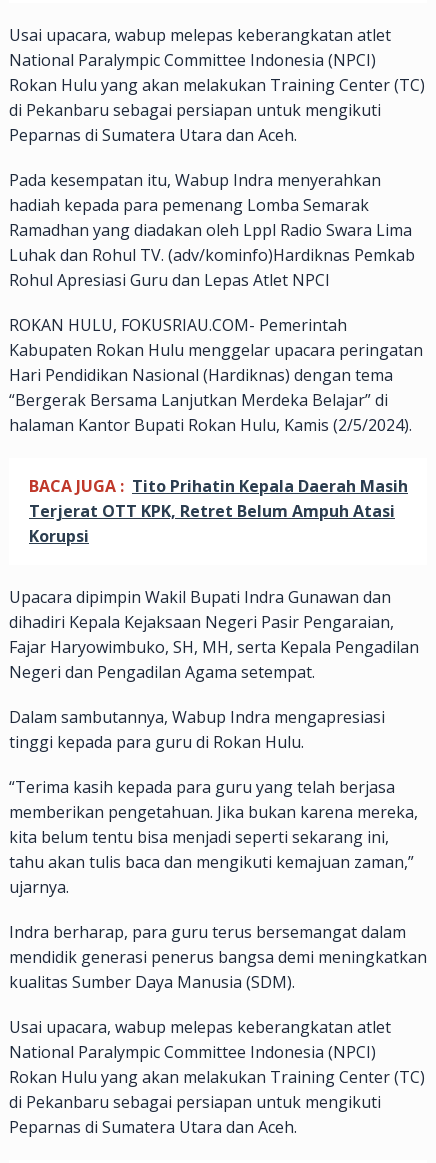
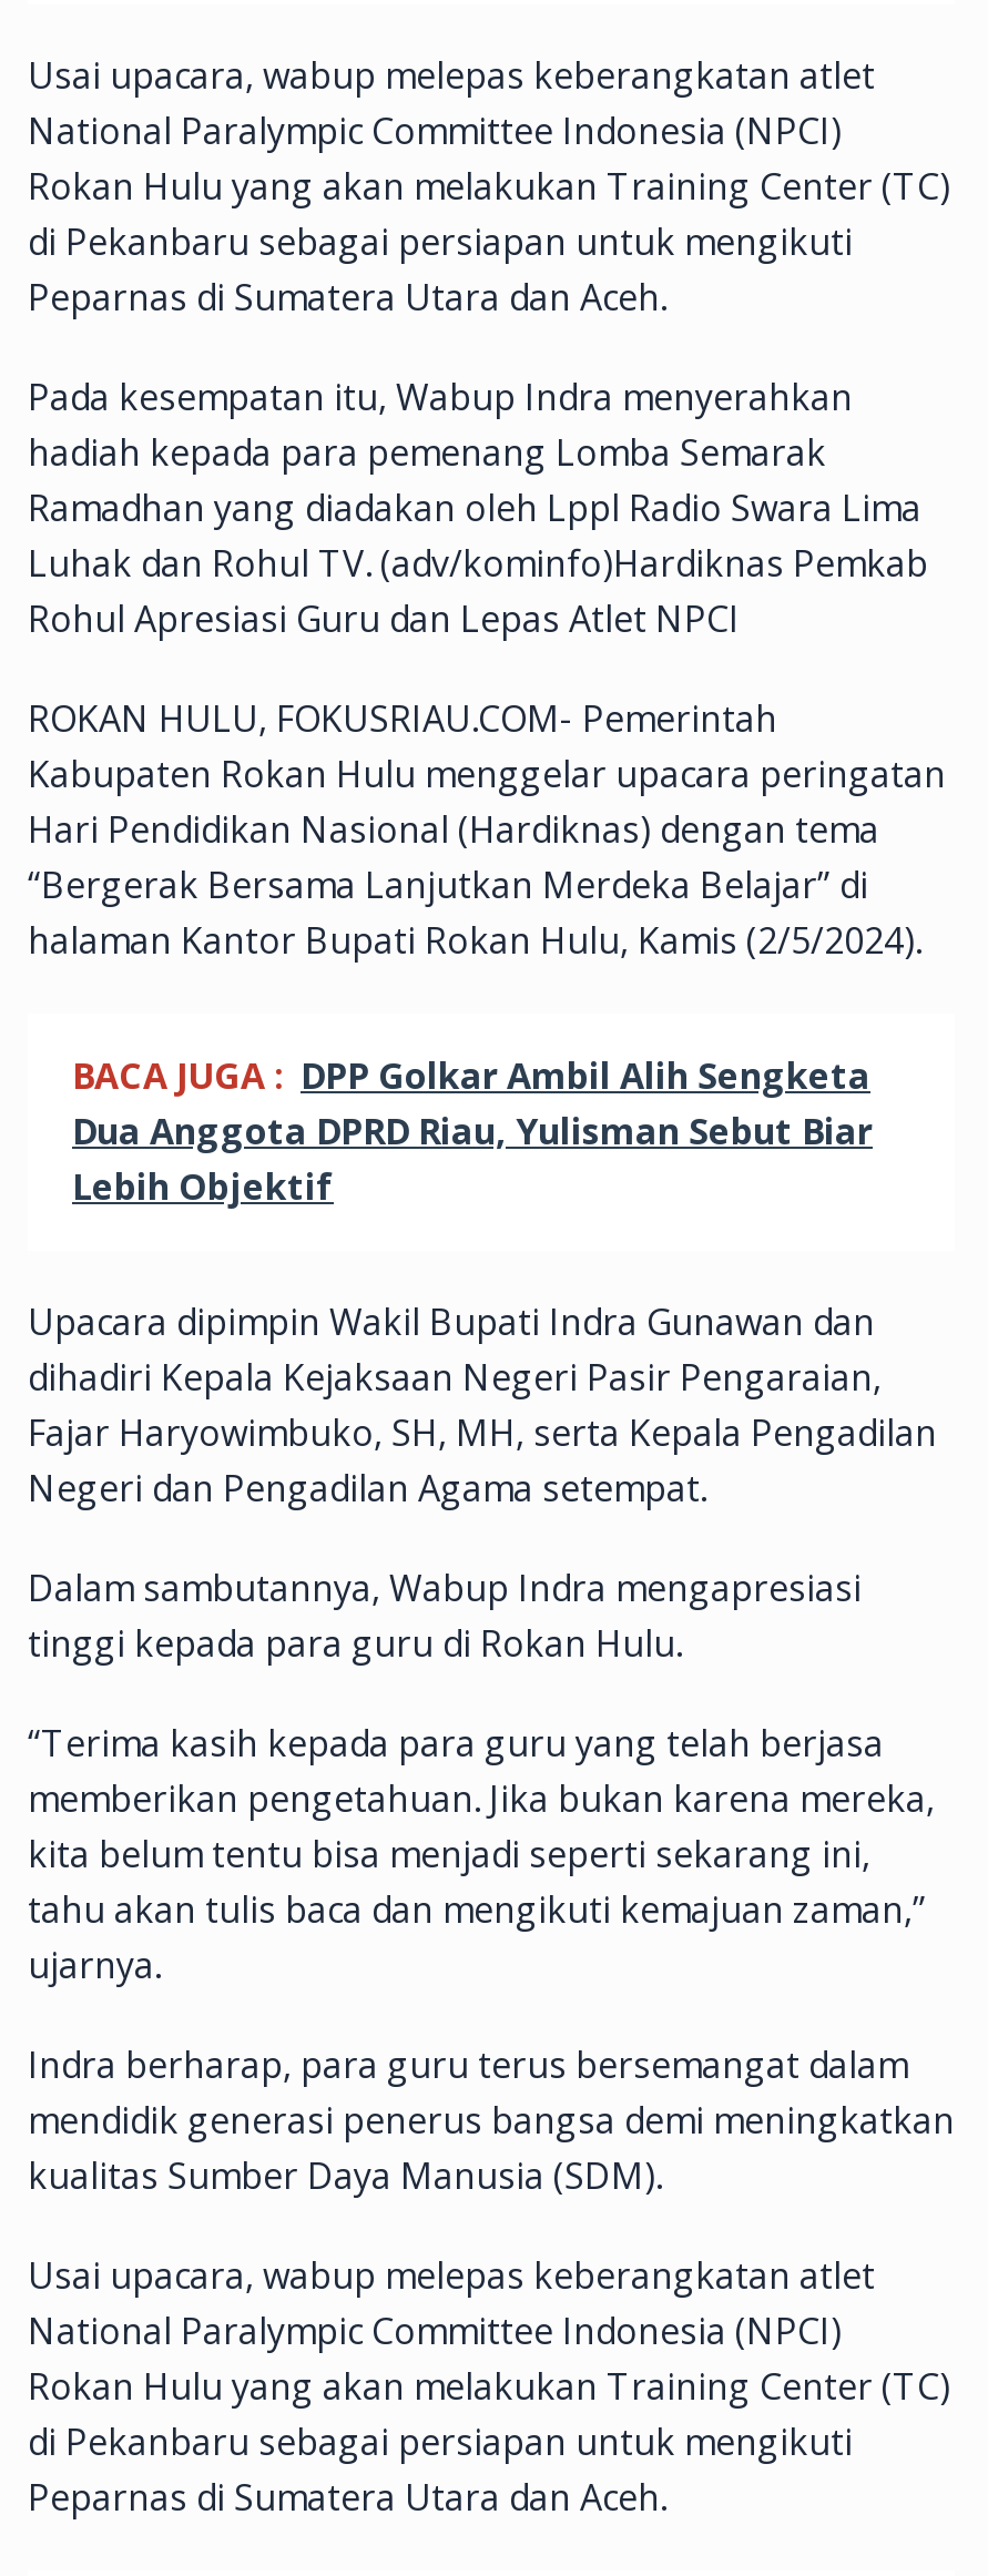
- BACA JUGA : Tito Prihatin Kepala Daerah Masih
- Terjerat OTT KPK, Retret Belum Ampuh Atasi
- Korupsi
+ BACA JUGA : DPP Golkar Ambil Alih Sengketa
+ Dua Anggota DPRD Riau, Yulisman Sebut Biar
+ Lebih Objektif
